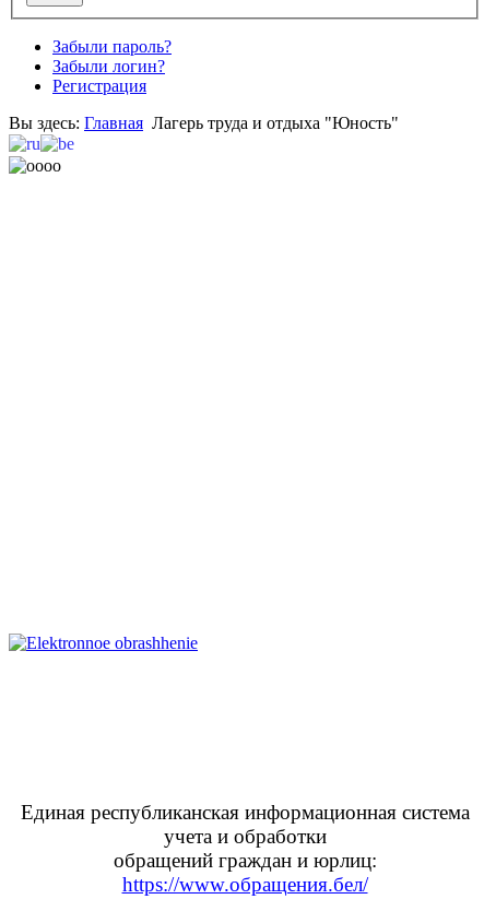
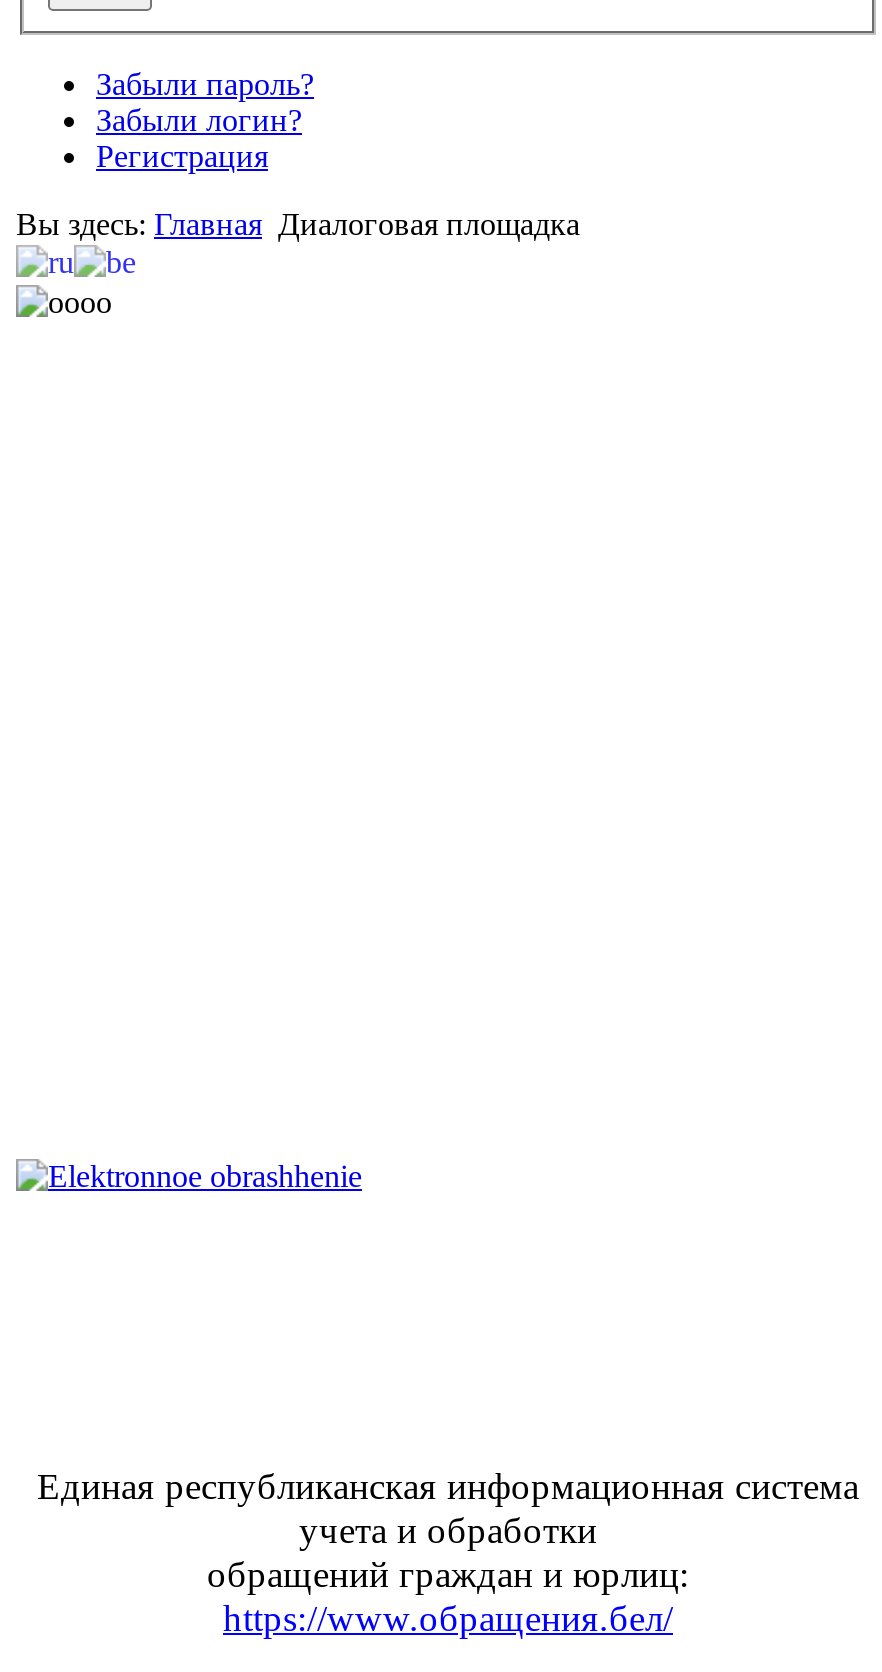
- Вы здесь: Главная Лагерь труда и отдыха "Юность"
+ Вы здесь: Главная Диалоговая площадка
